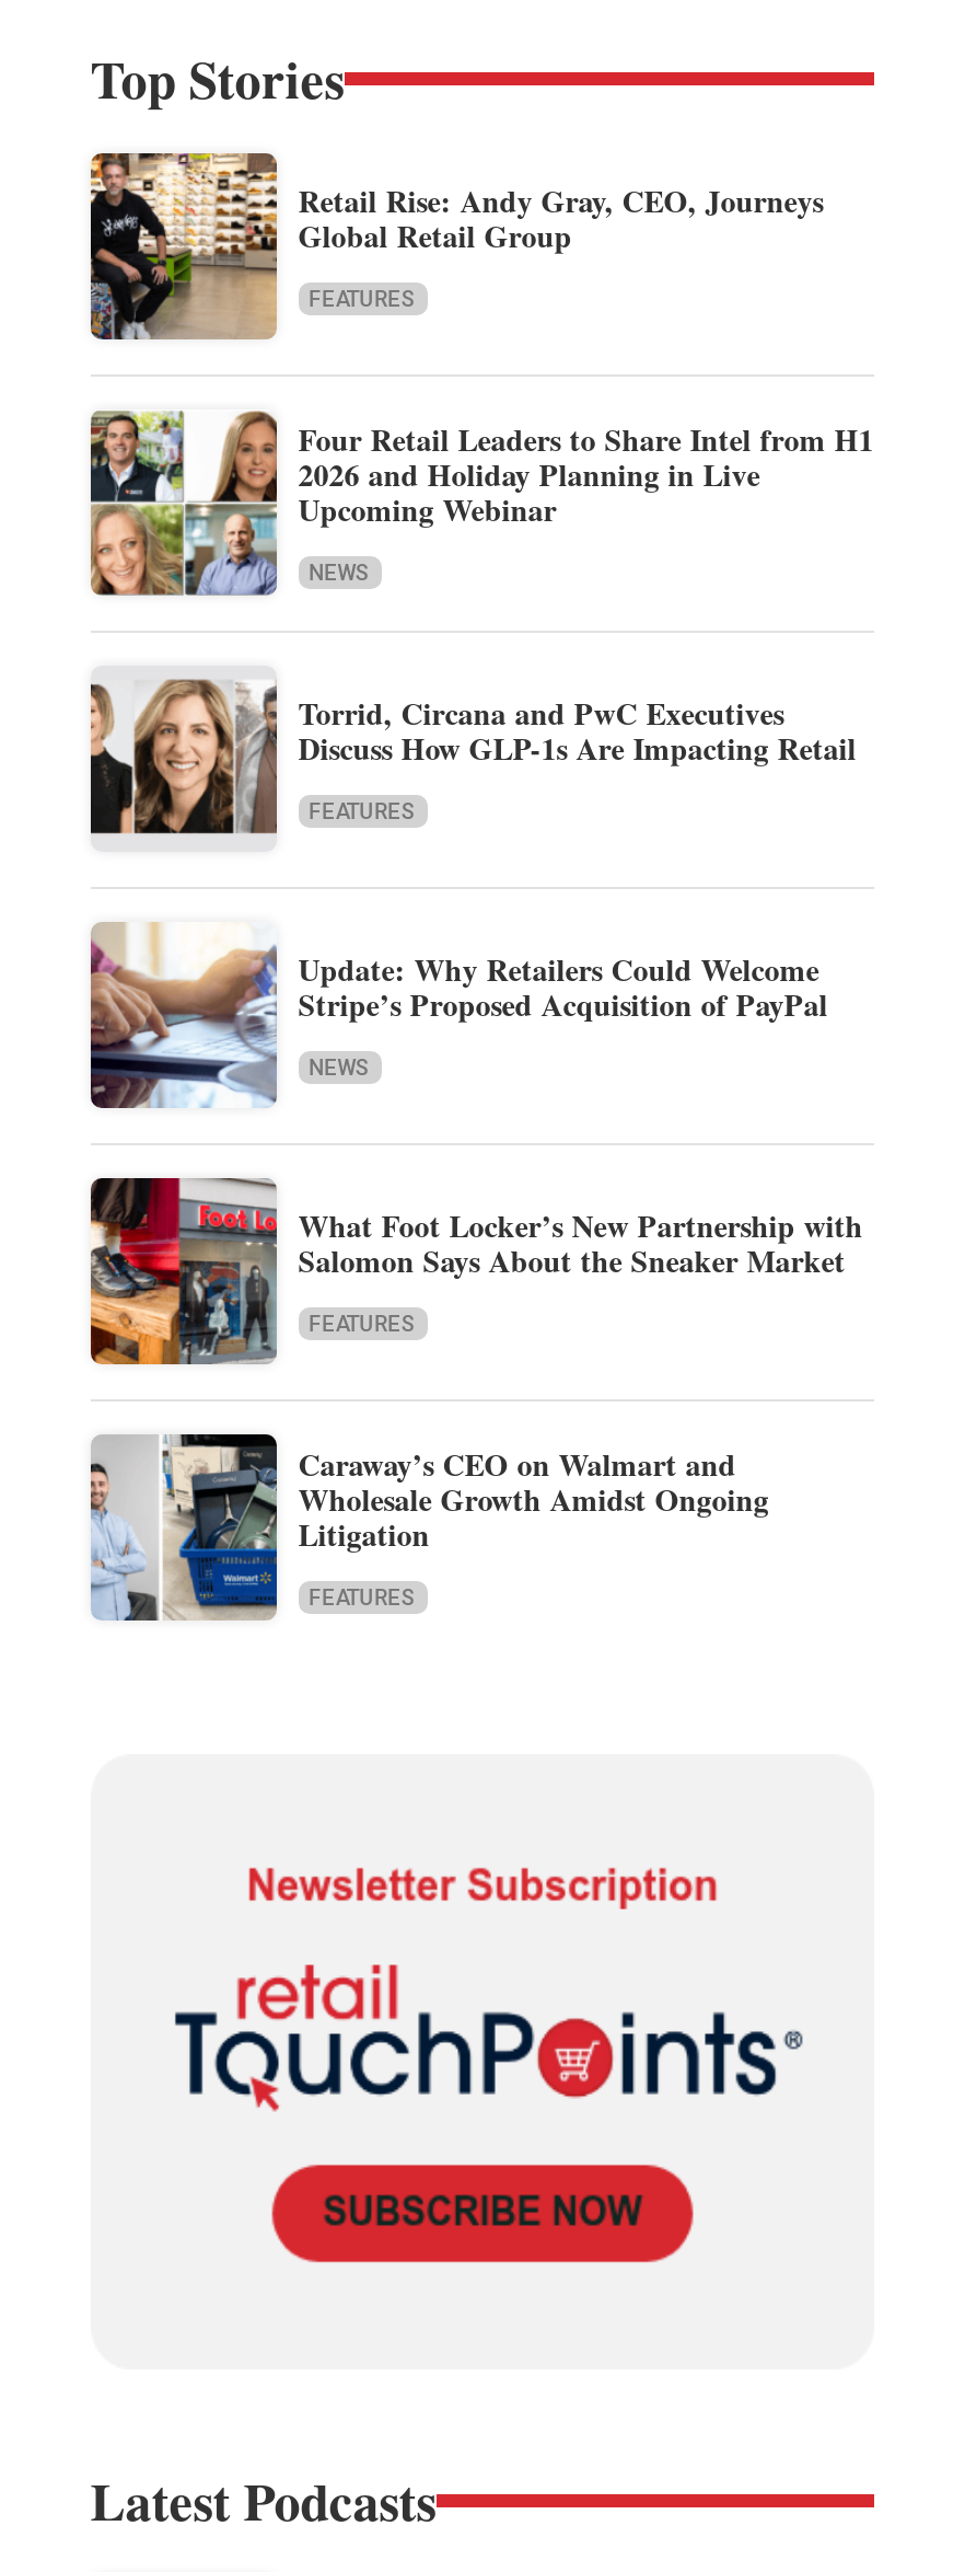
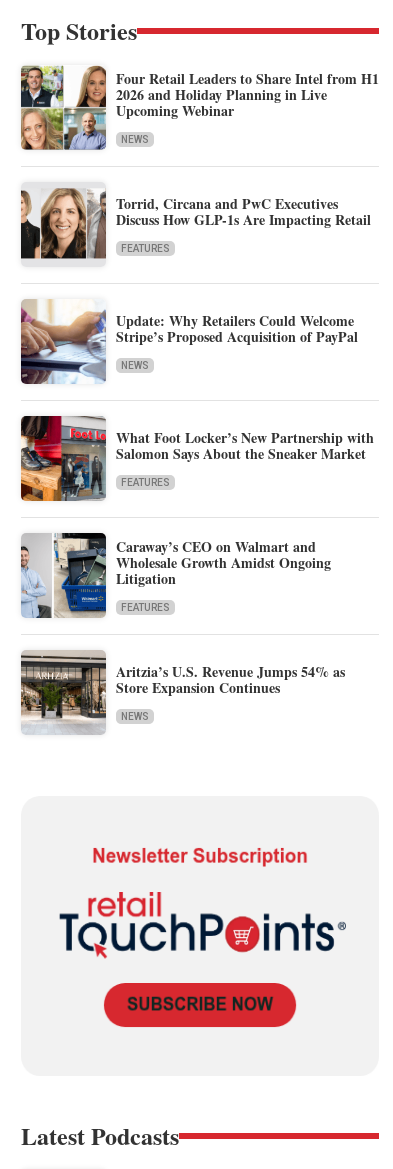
- [image]
- Retail Rise: Andy Gray, CEO, Journeys
- Global Retail Group
- FEATURES

moved up: [image] | Four Retail Leaders to Share Intel from H1 | 2026 and Holiday Planning in Live | ... | Litigation | FEATURES

+ [image]
+ Aritzia’s U.S. Revenue Jumps 54% as
+ Store Expansion Continues
+ NEWS
